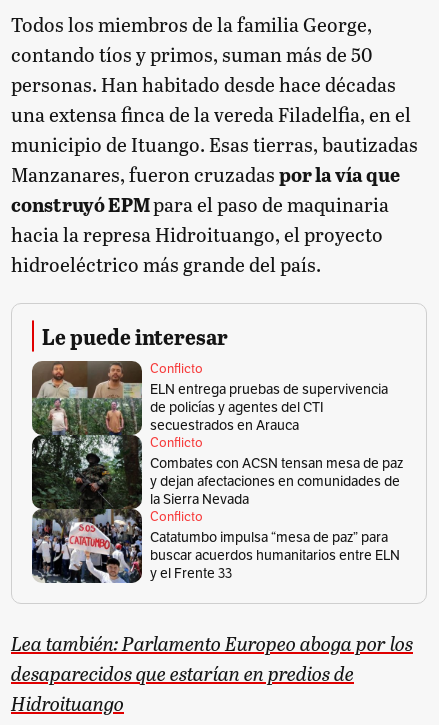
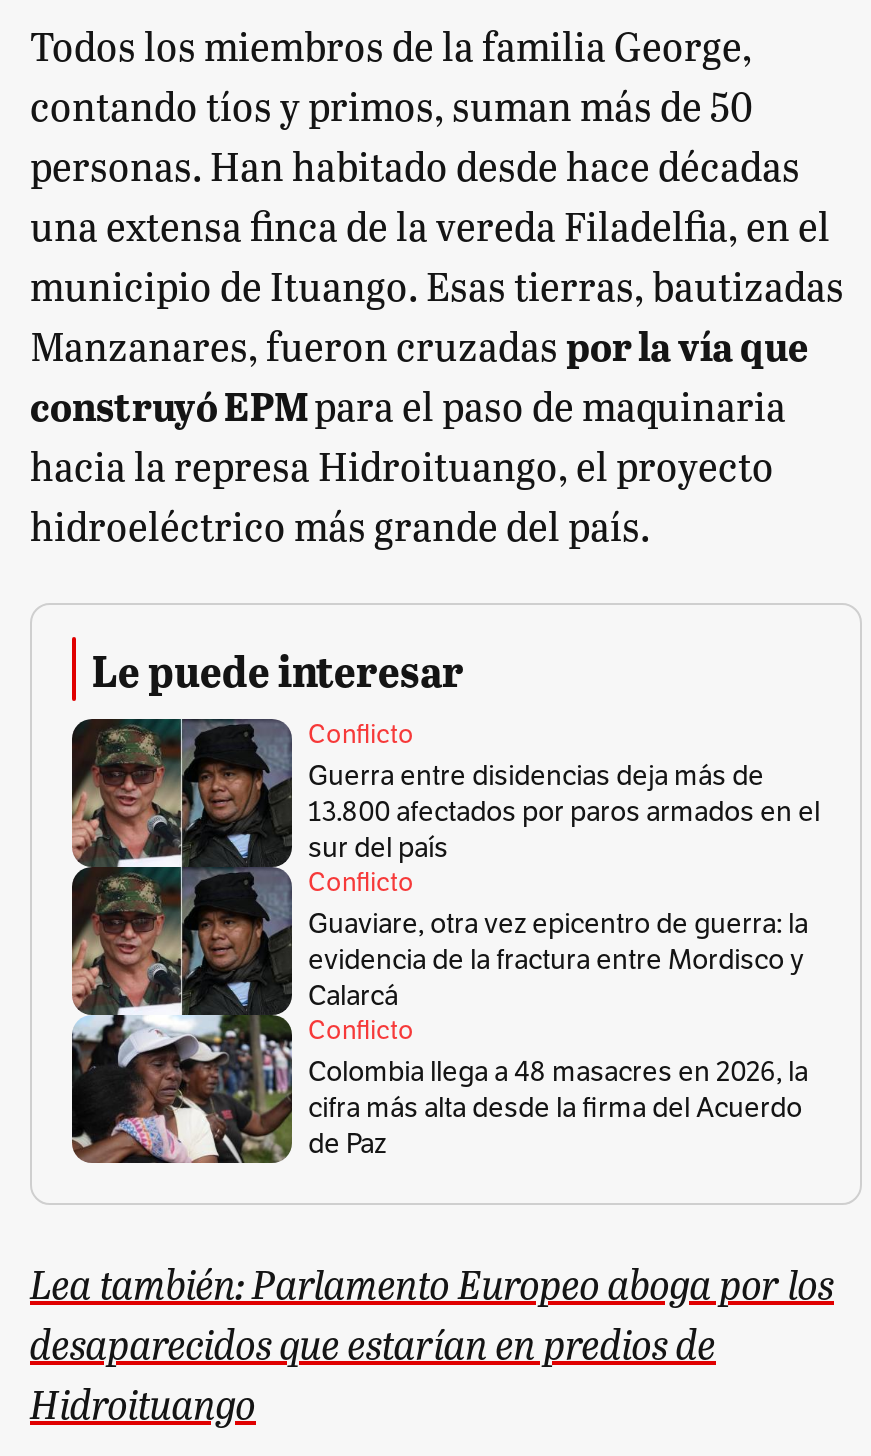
- [image]
- ELN entrega pruebas de supervivencia
- de policías y agentes del CTI
- secuestrados en Arauca
+ [image]
+ Guerra entre disidencias deja más de
+ 13.800 afectados por paros armados en el
+ sur del país

- Combates con ACSN tensan mesa de paz
- y dejan afectaciones en comunidades de
- la Sierra Nevada
+ Guaviare, otra vez epicentro de guerra: la
+ evidencia de la fractura entre Mordisco y
+ Calarcá

- Catatumbo impulsa “mesa de paz” para
- buscar acuerdos humanitarios entre ELN
- y el Frente 33
+ Colombia llega a 48 masacres en 2026, la
+ cifra más alta desde la firma del Acuerdo
+ de Paz
